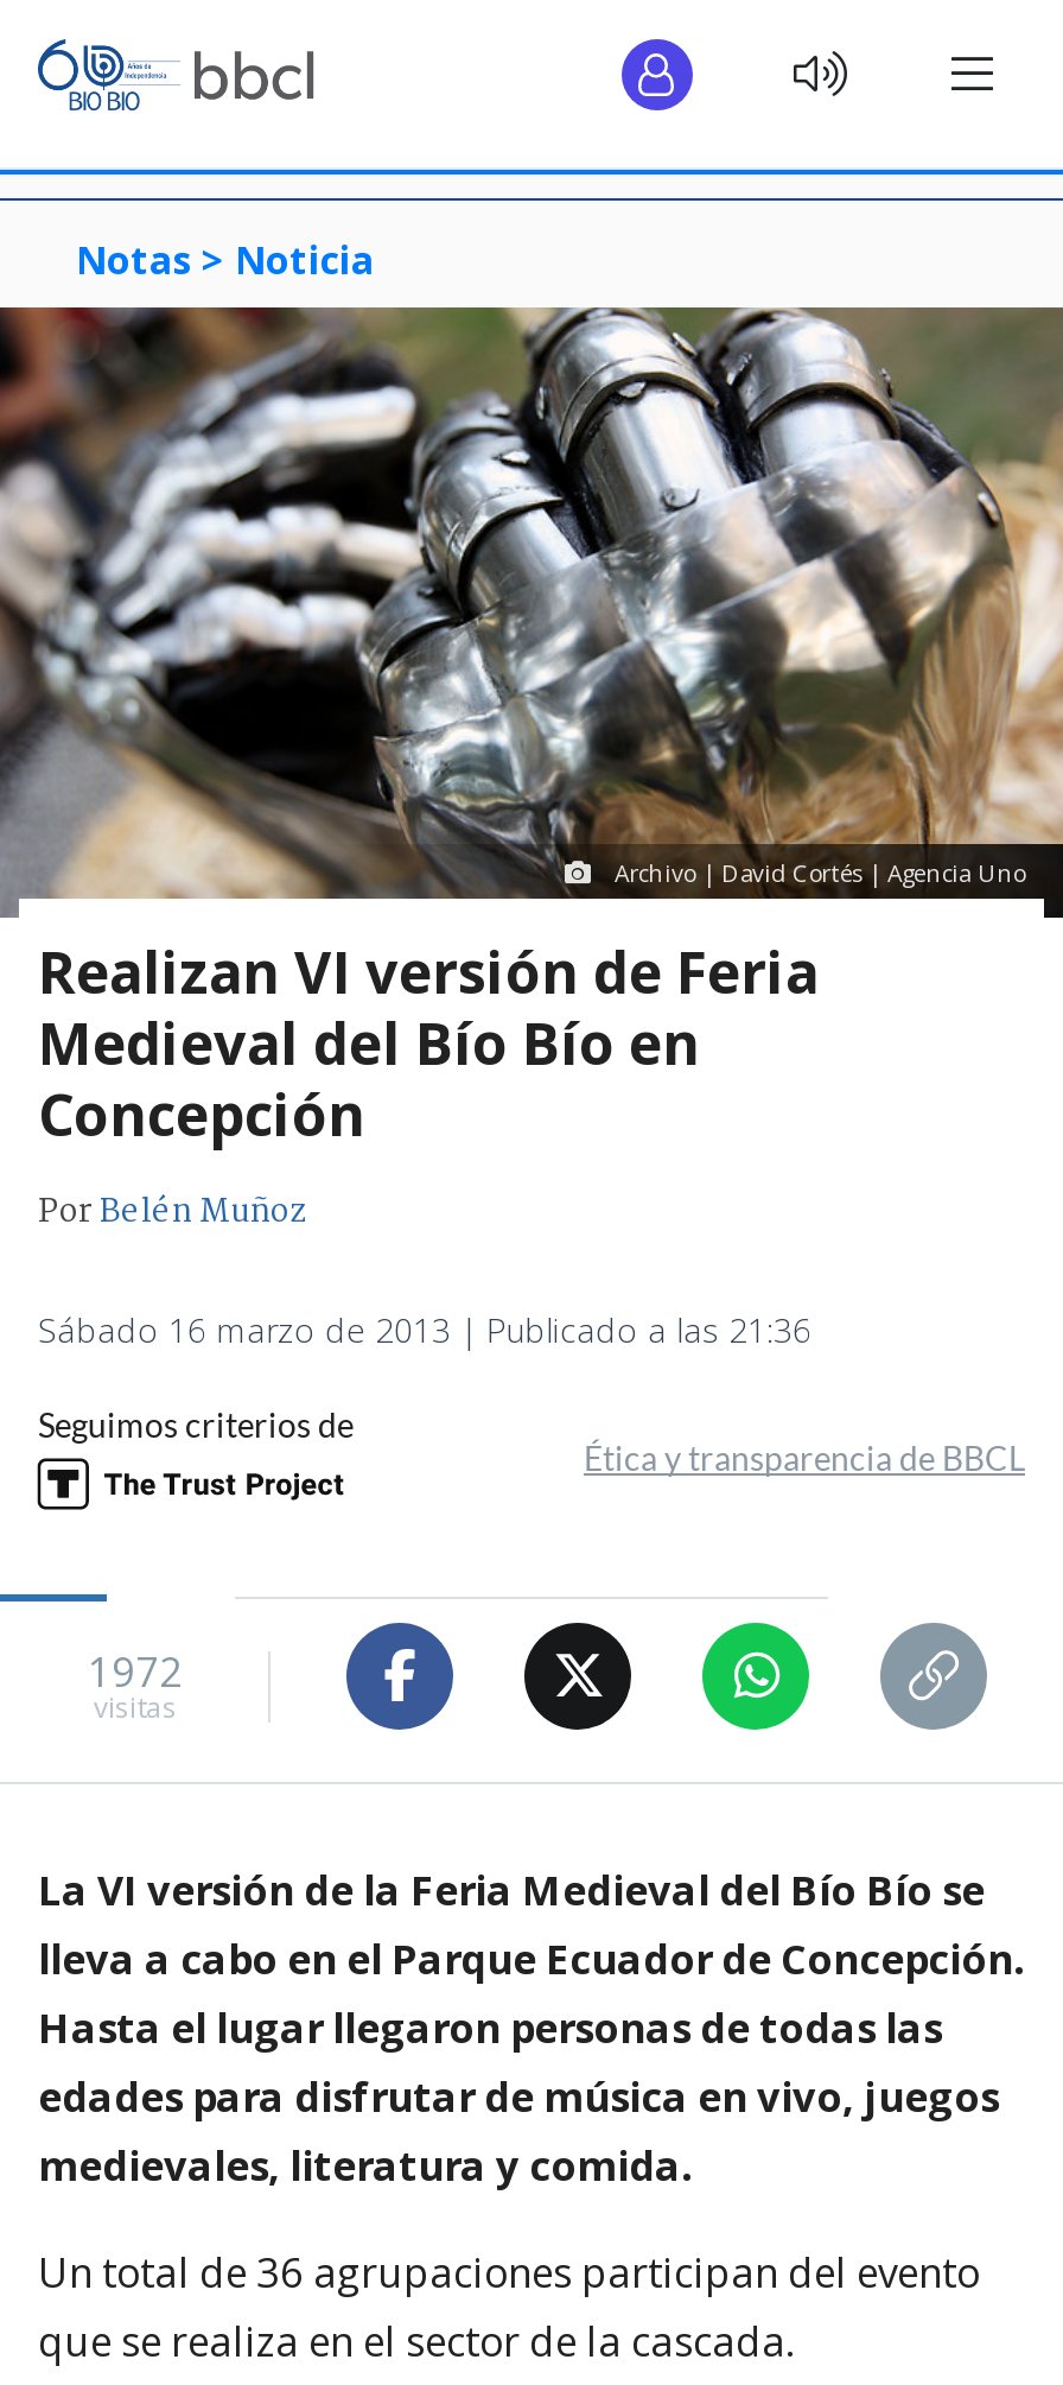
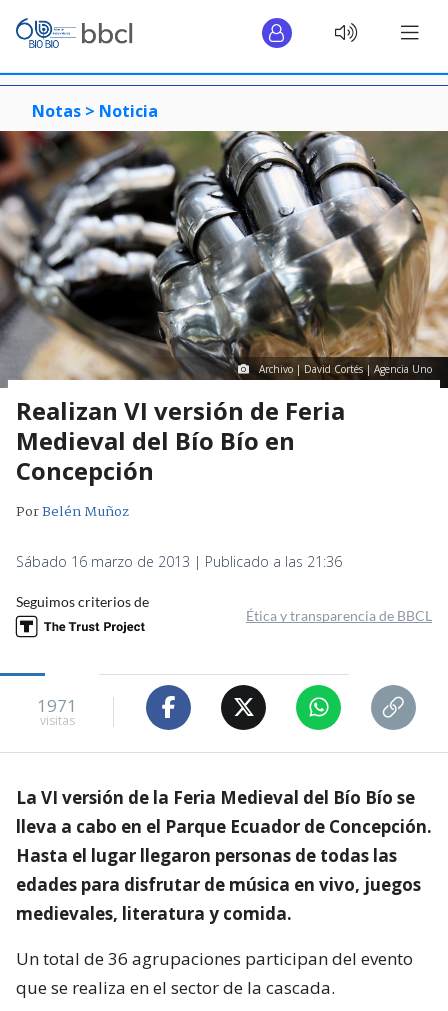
- 1972
+ 1971
